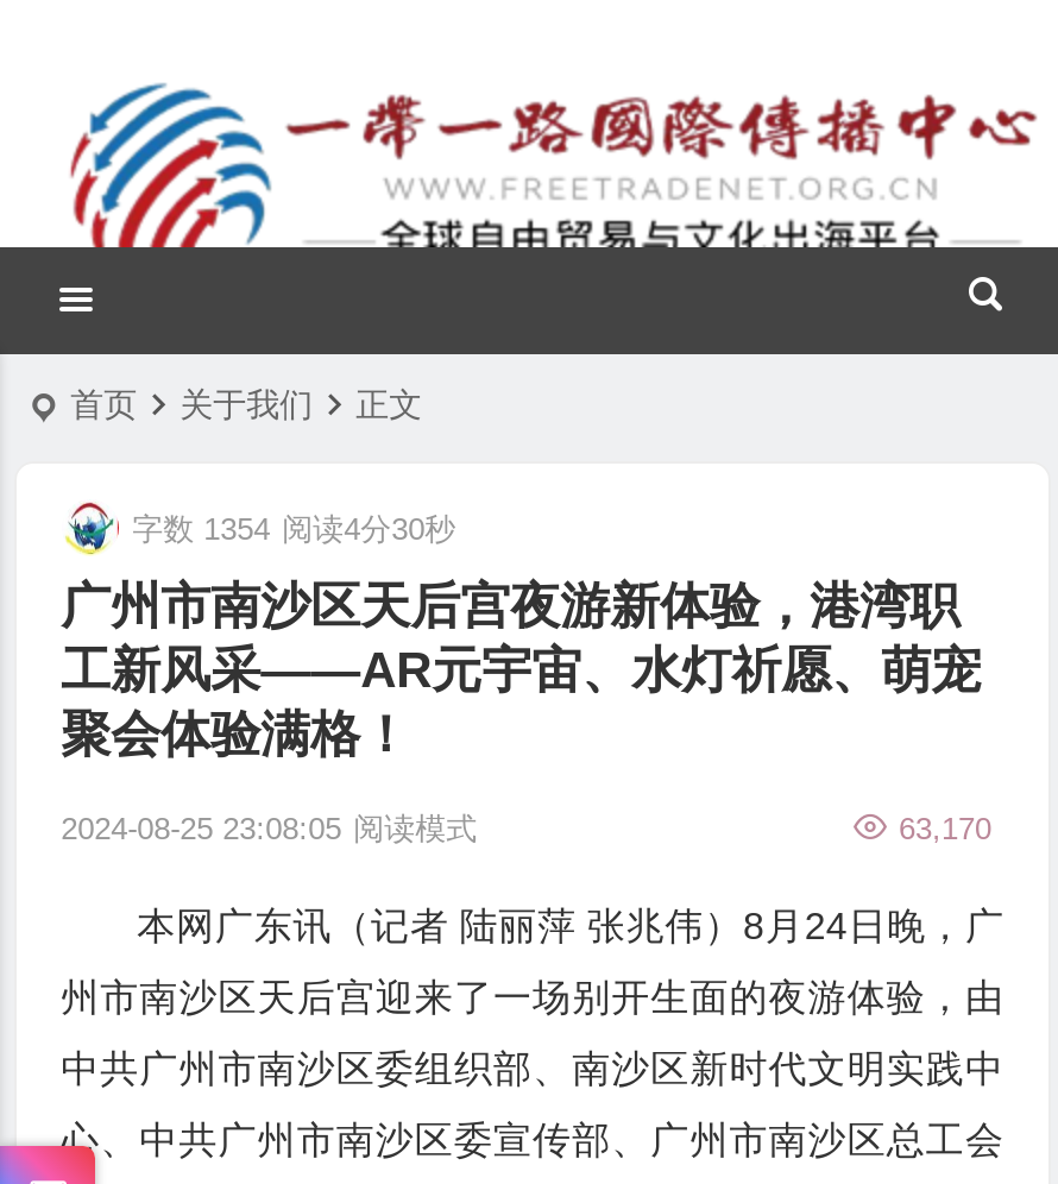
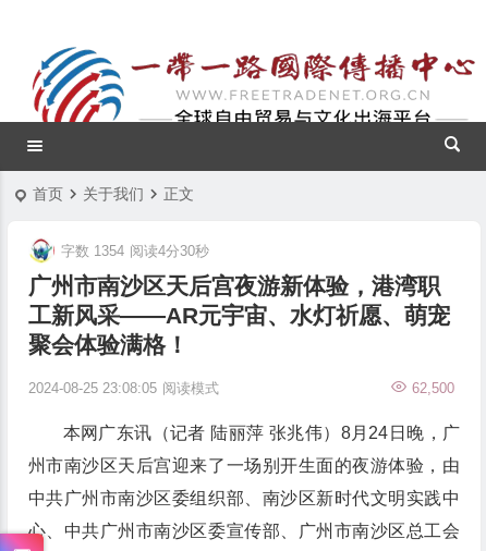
- 63,170
+ 62,500
